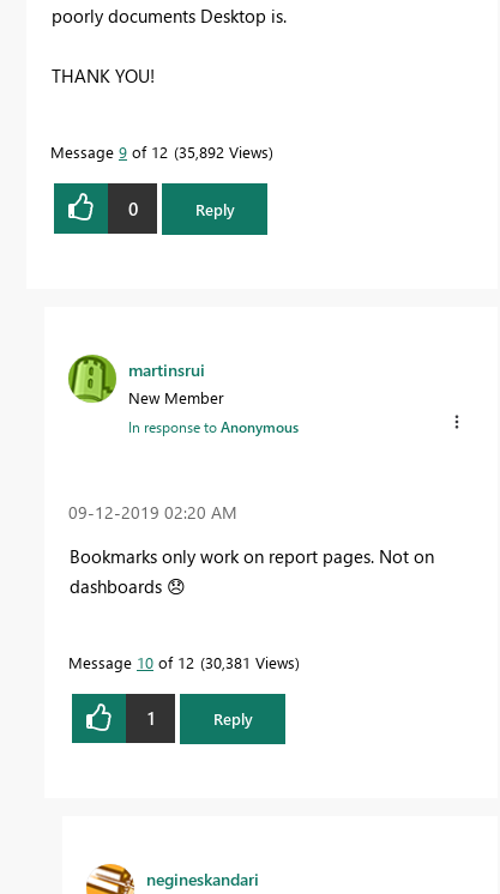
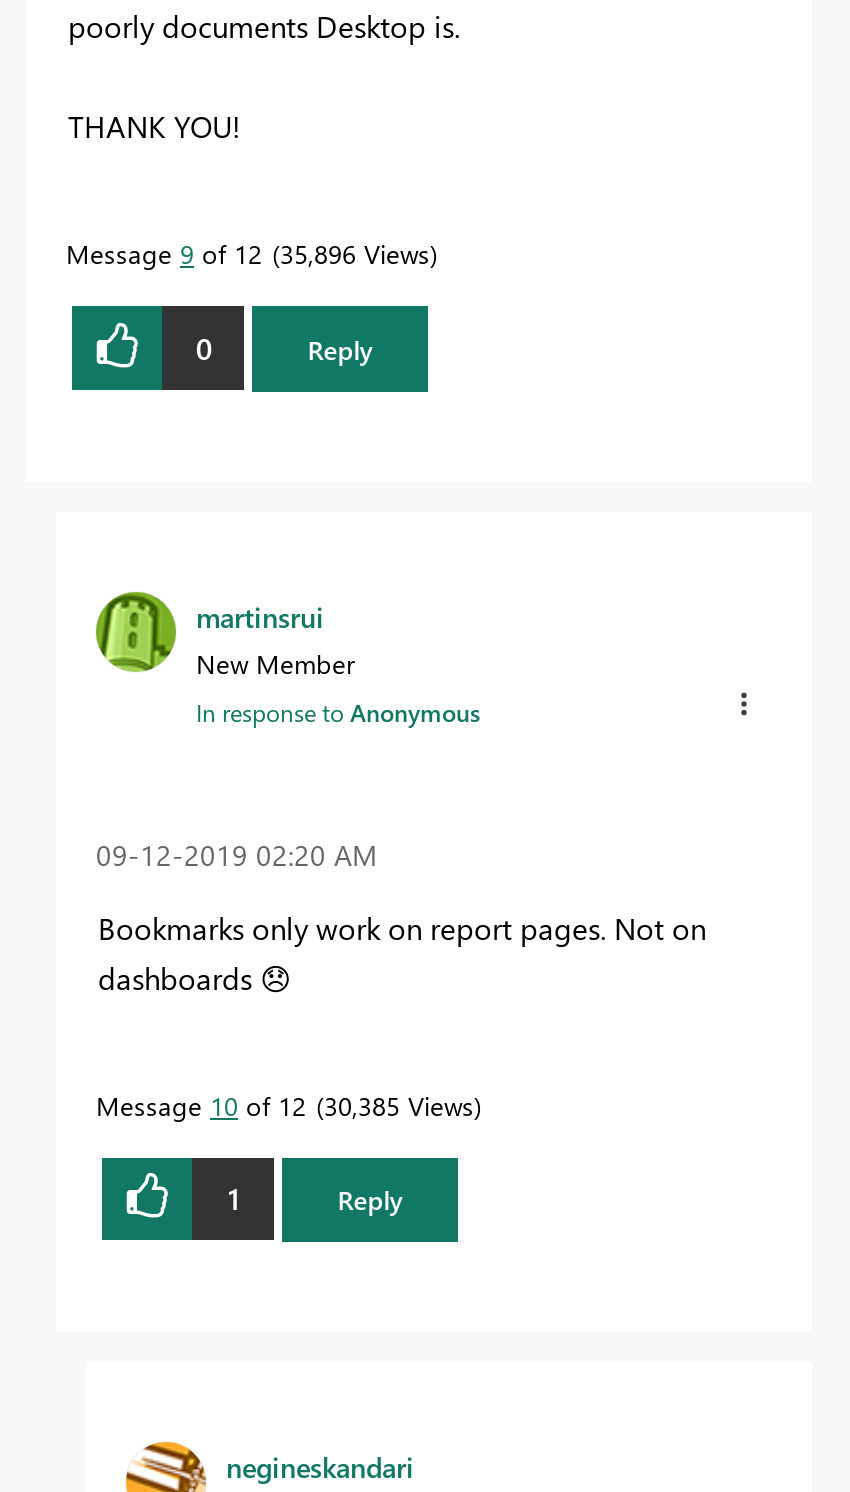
- Message 9 of 12 35,892 Views
+ Message 9 of 12 35,896 Views

- Message 10 of 12 30,381 Views
+ Message 10 of 12 30,385 Views
